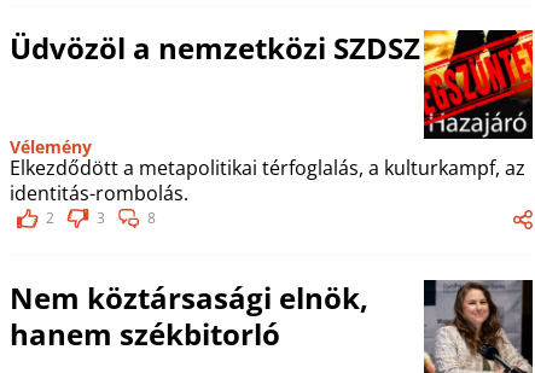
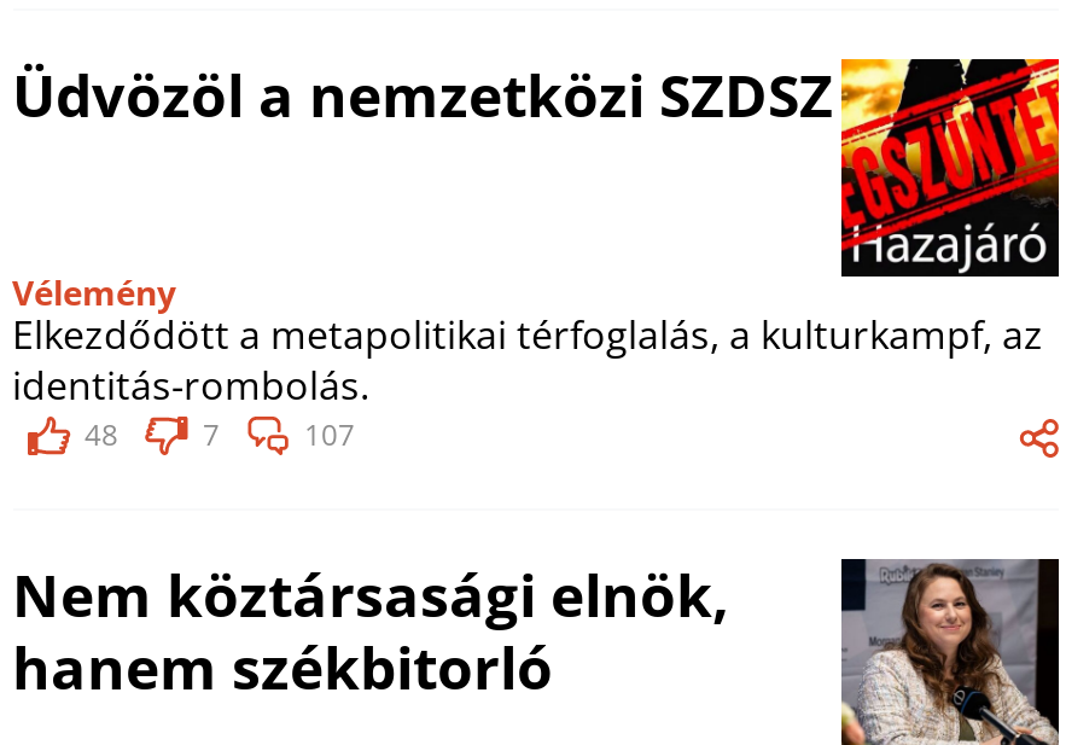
- 2
+ 48

- 3
+ 7

- 8
+ 107
